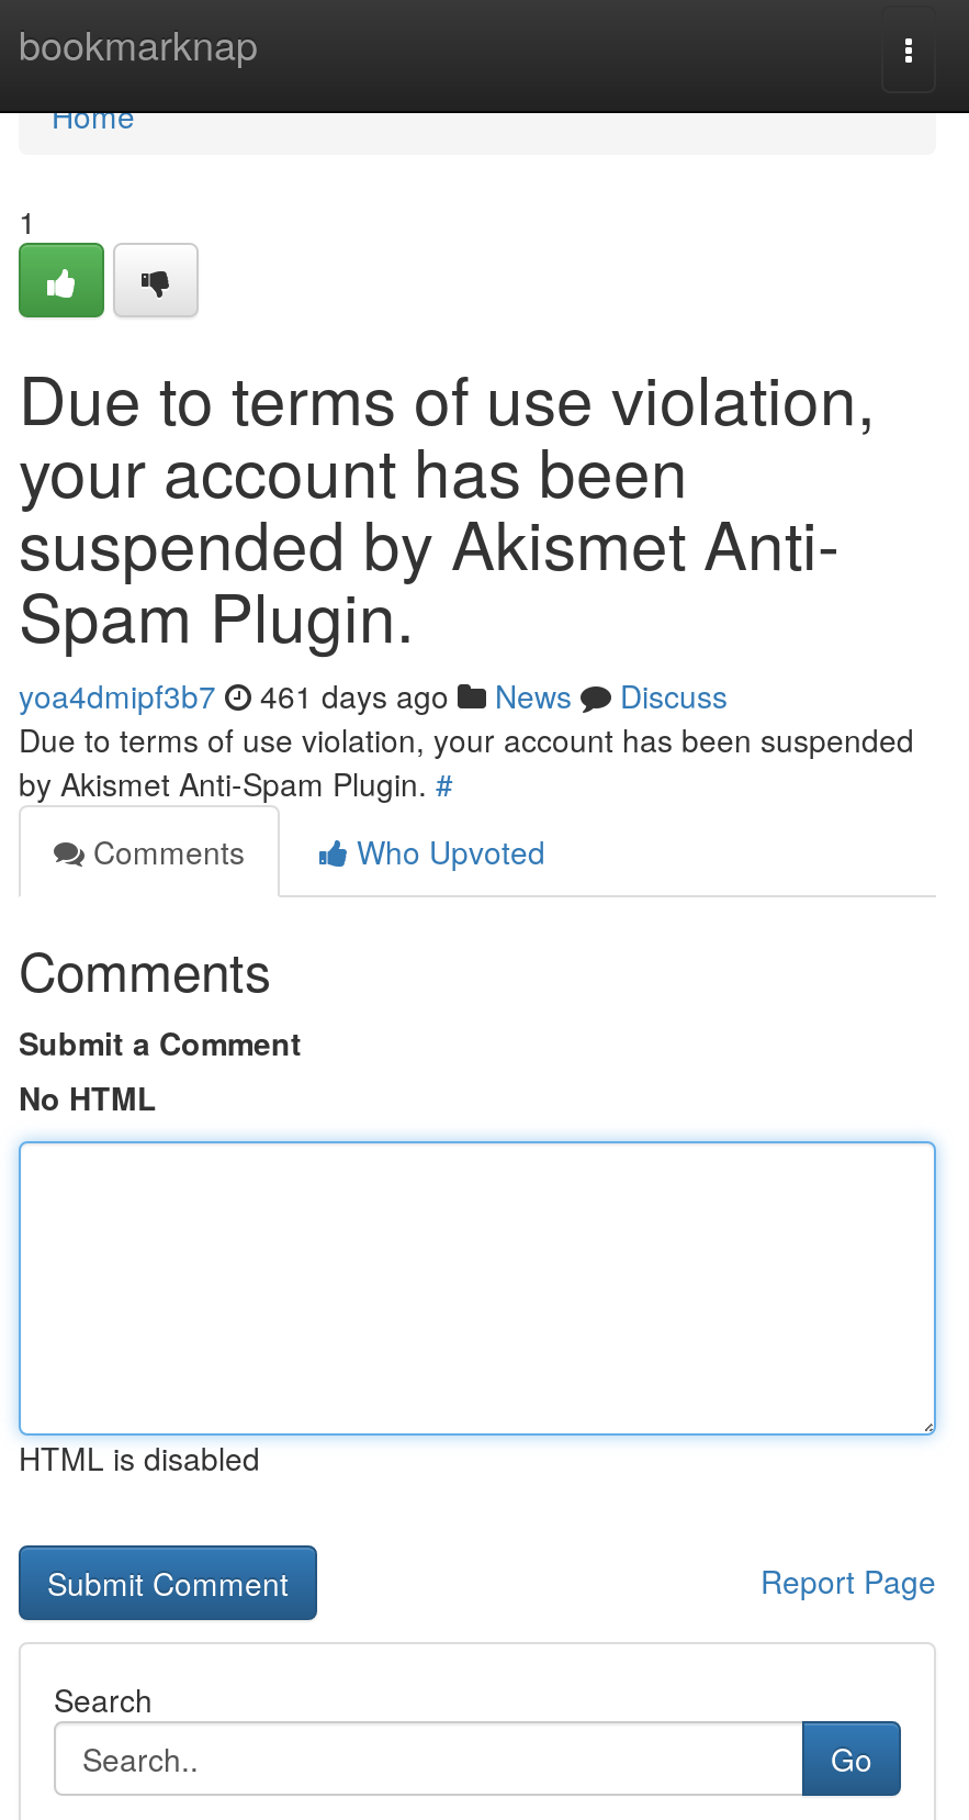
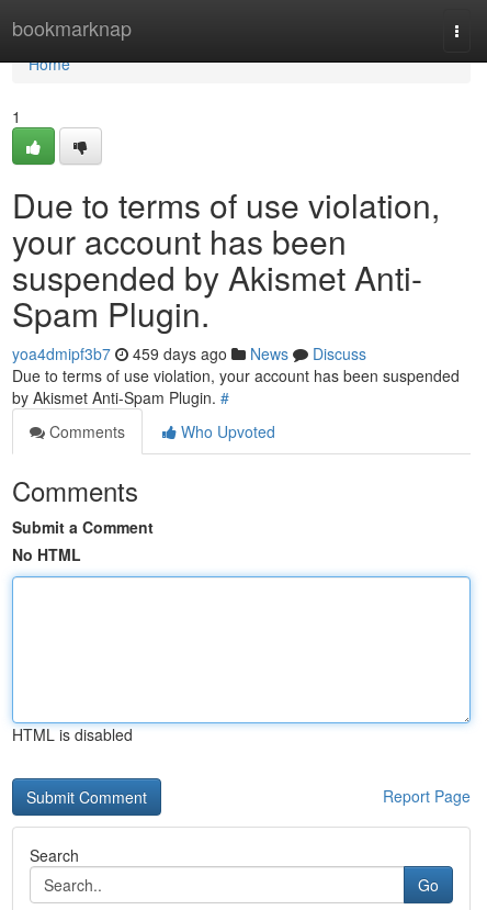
- yoa4dmipf3b7 461 days ago News Discuss
+ yoa4dmipf3b7 459 days ago News Discuss
